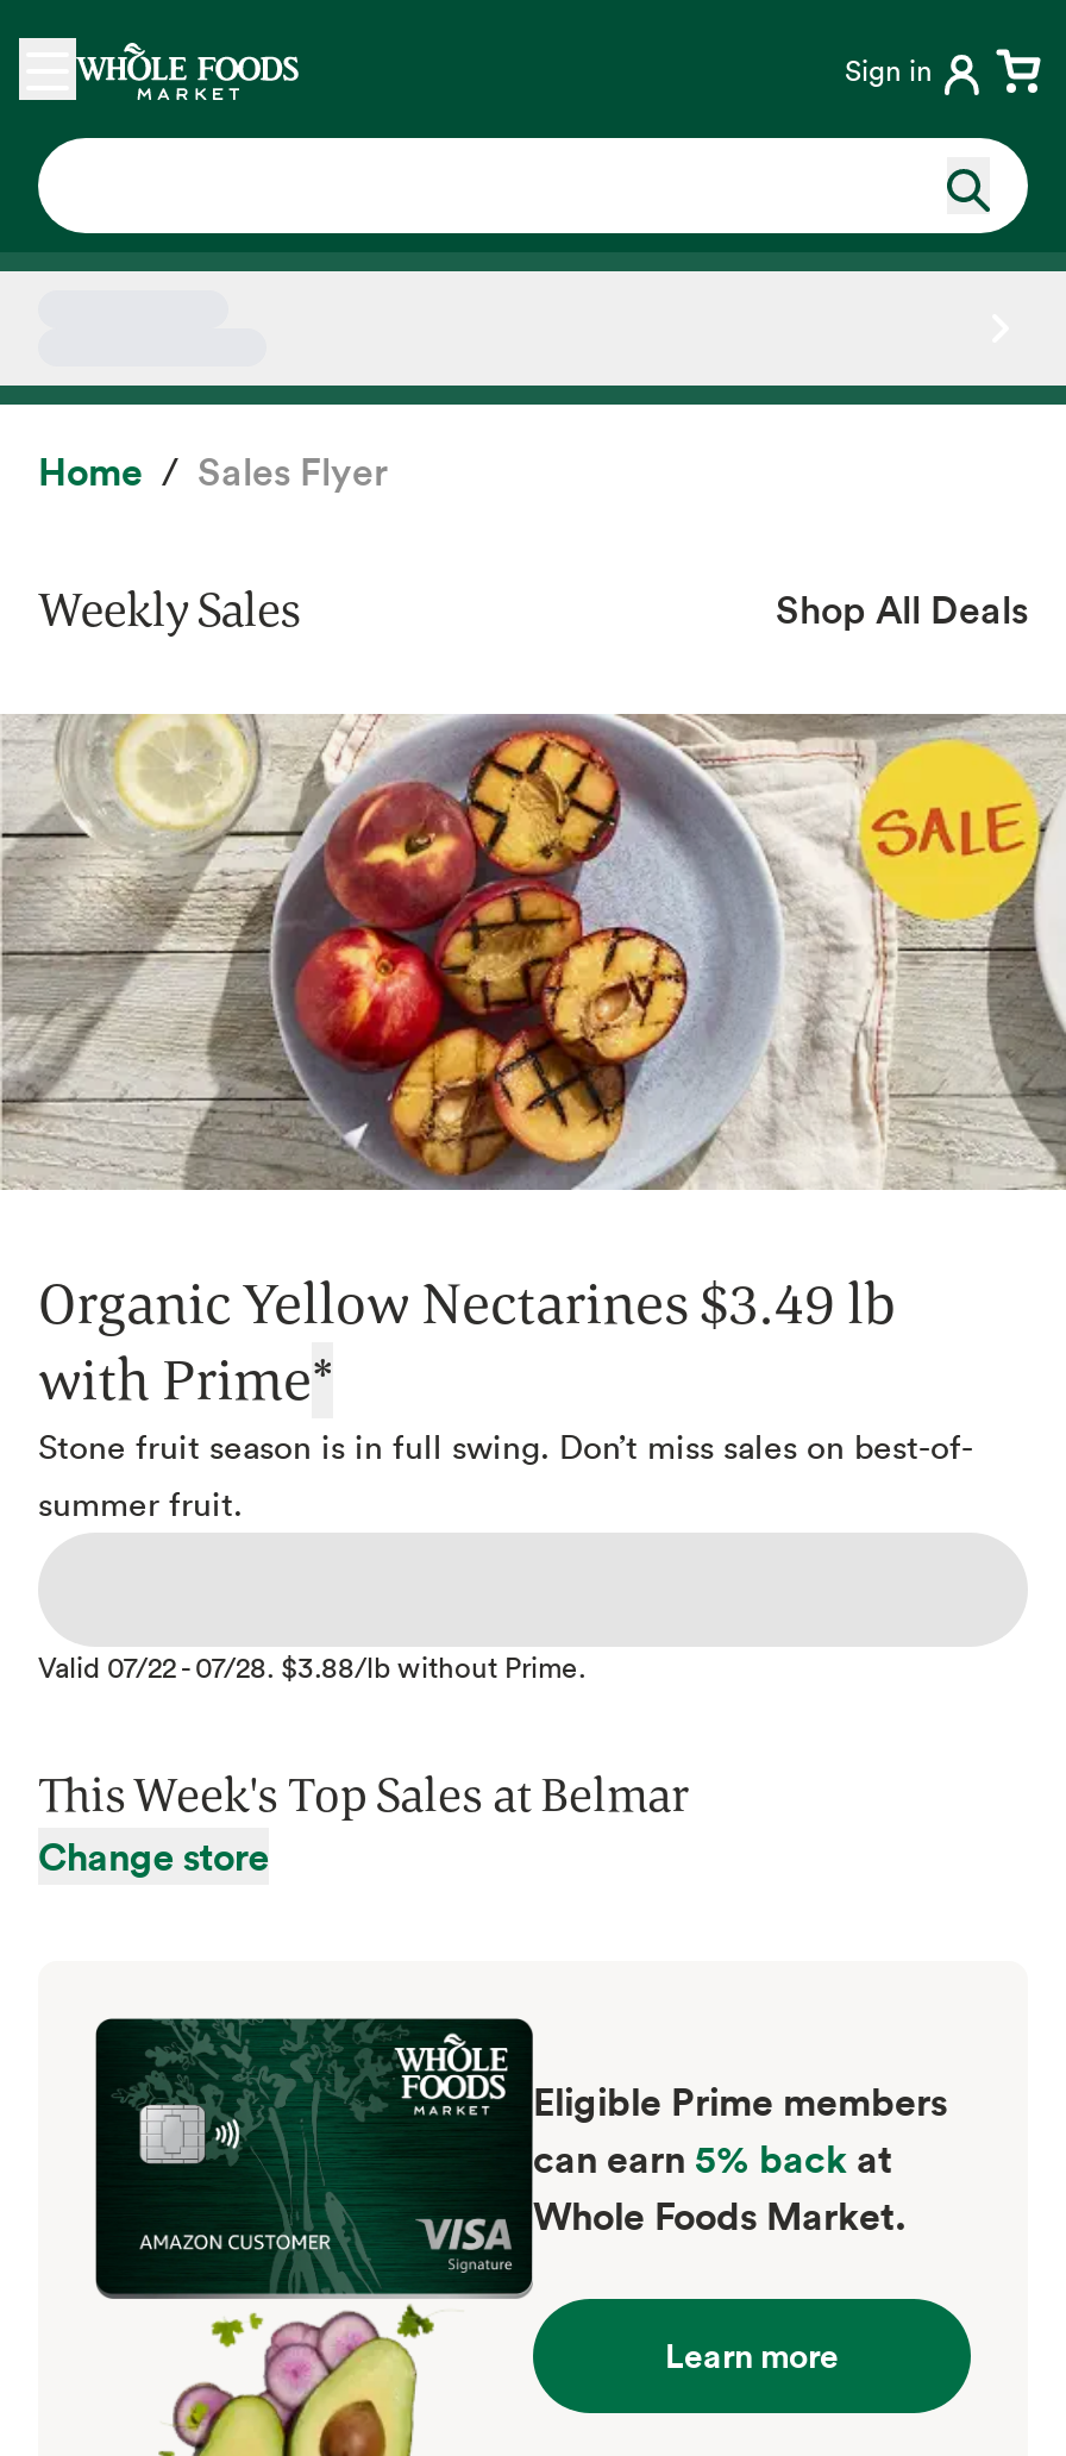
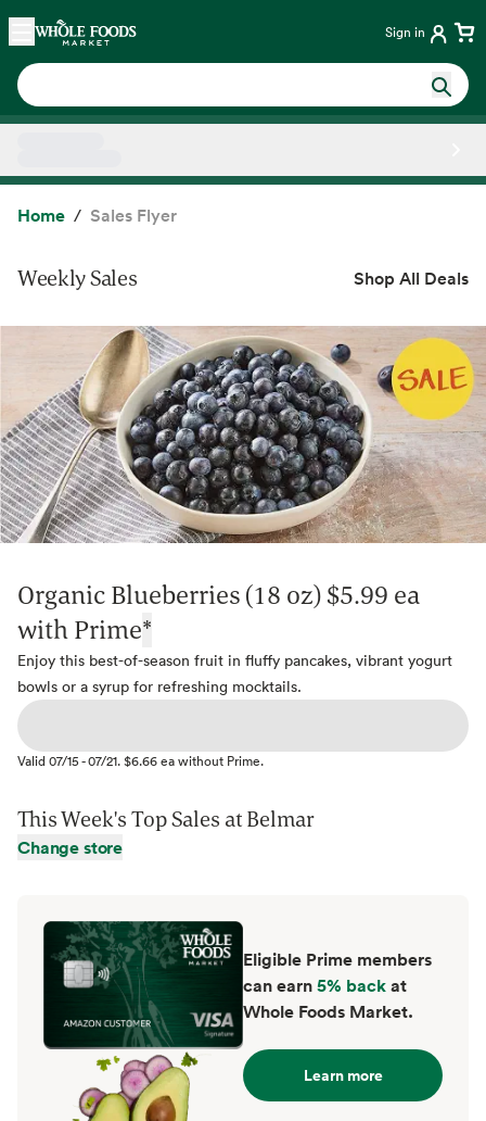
- [image]
- Organic Yellow Nectarines $3.49 lb
+ [image]
+ Organic Blueberries (18 oz) $5.99 ea

- Stone fruit season is in full swing. Don’t miss sales on best-of-
- summer fruit.
+ Enjoy this best-of-season fruit in fluffy pancakes, vibrant yogurt
+ bowls or a syrup for refreshing mocktails.

- Valid 07/22- 07/28. $3.88/lb without Prime.
+ Valid 07/15- 07/21. $6.66 ea without Prime.
